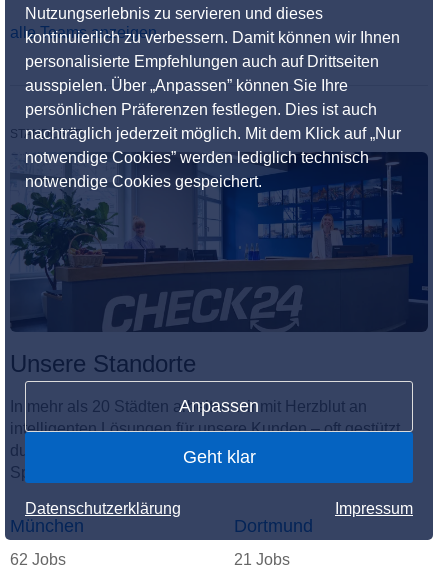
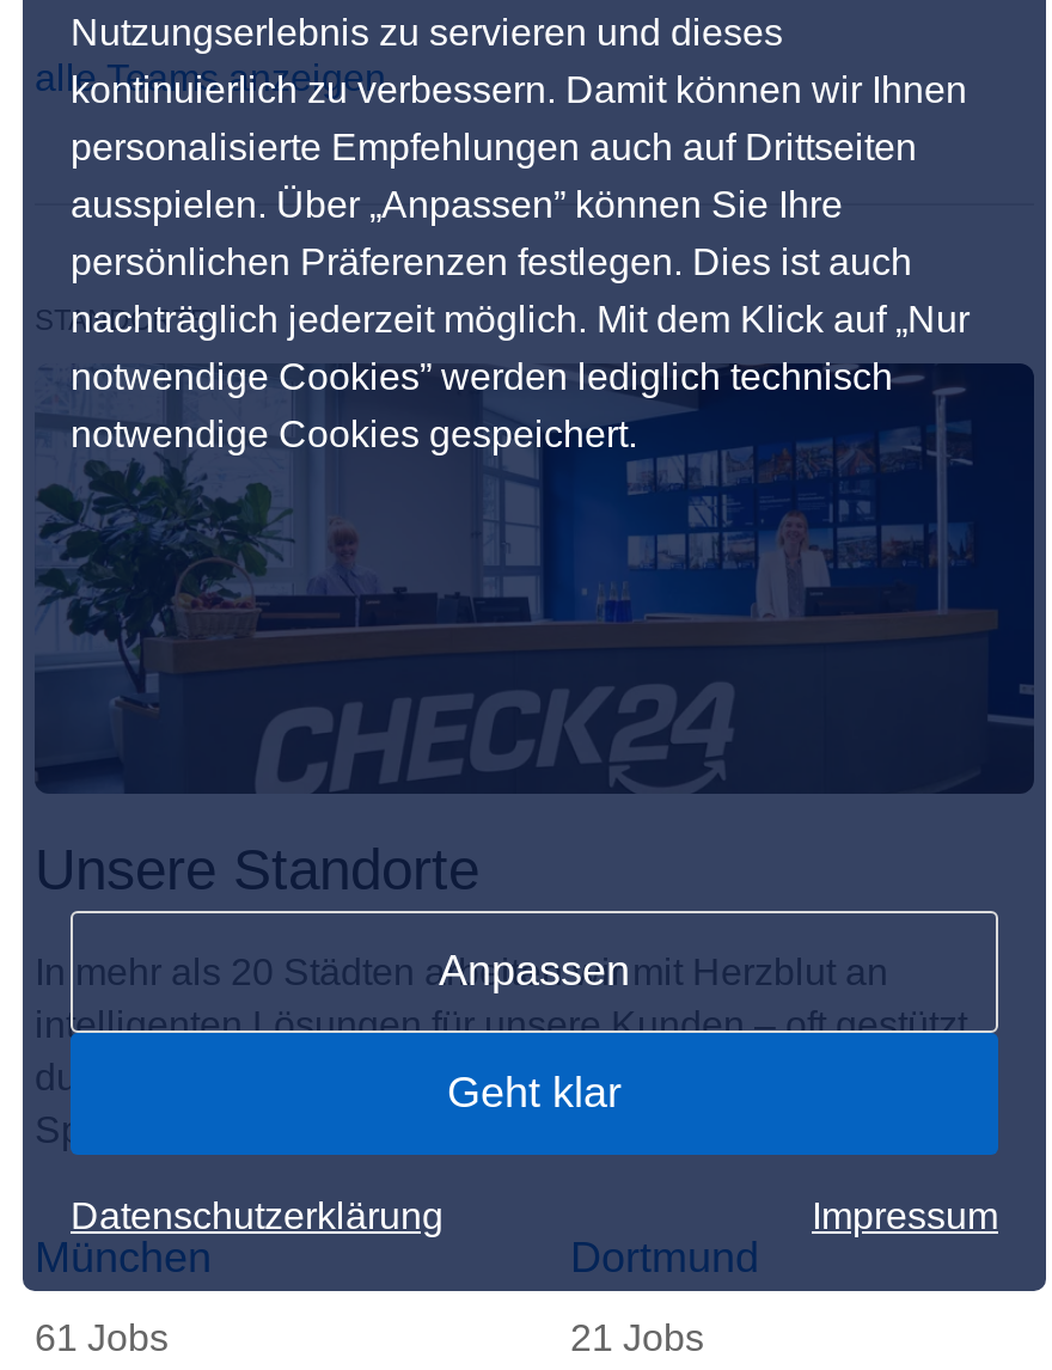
- 62 Jobs
+ 61 Jobs
